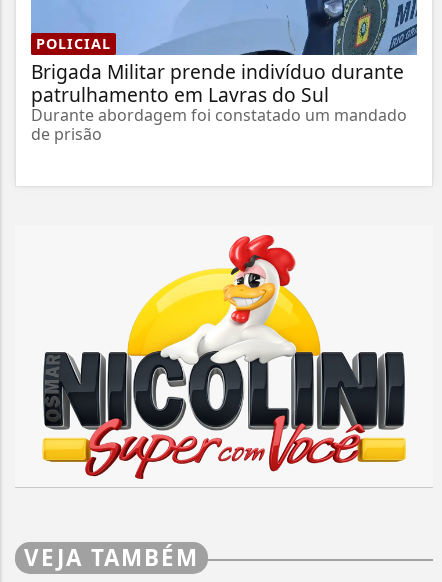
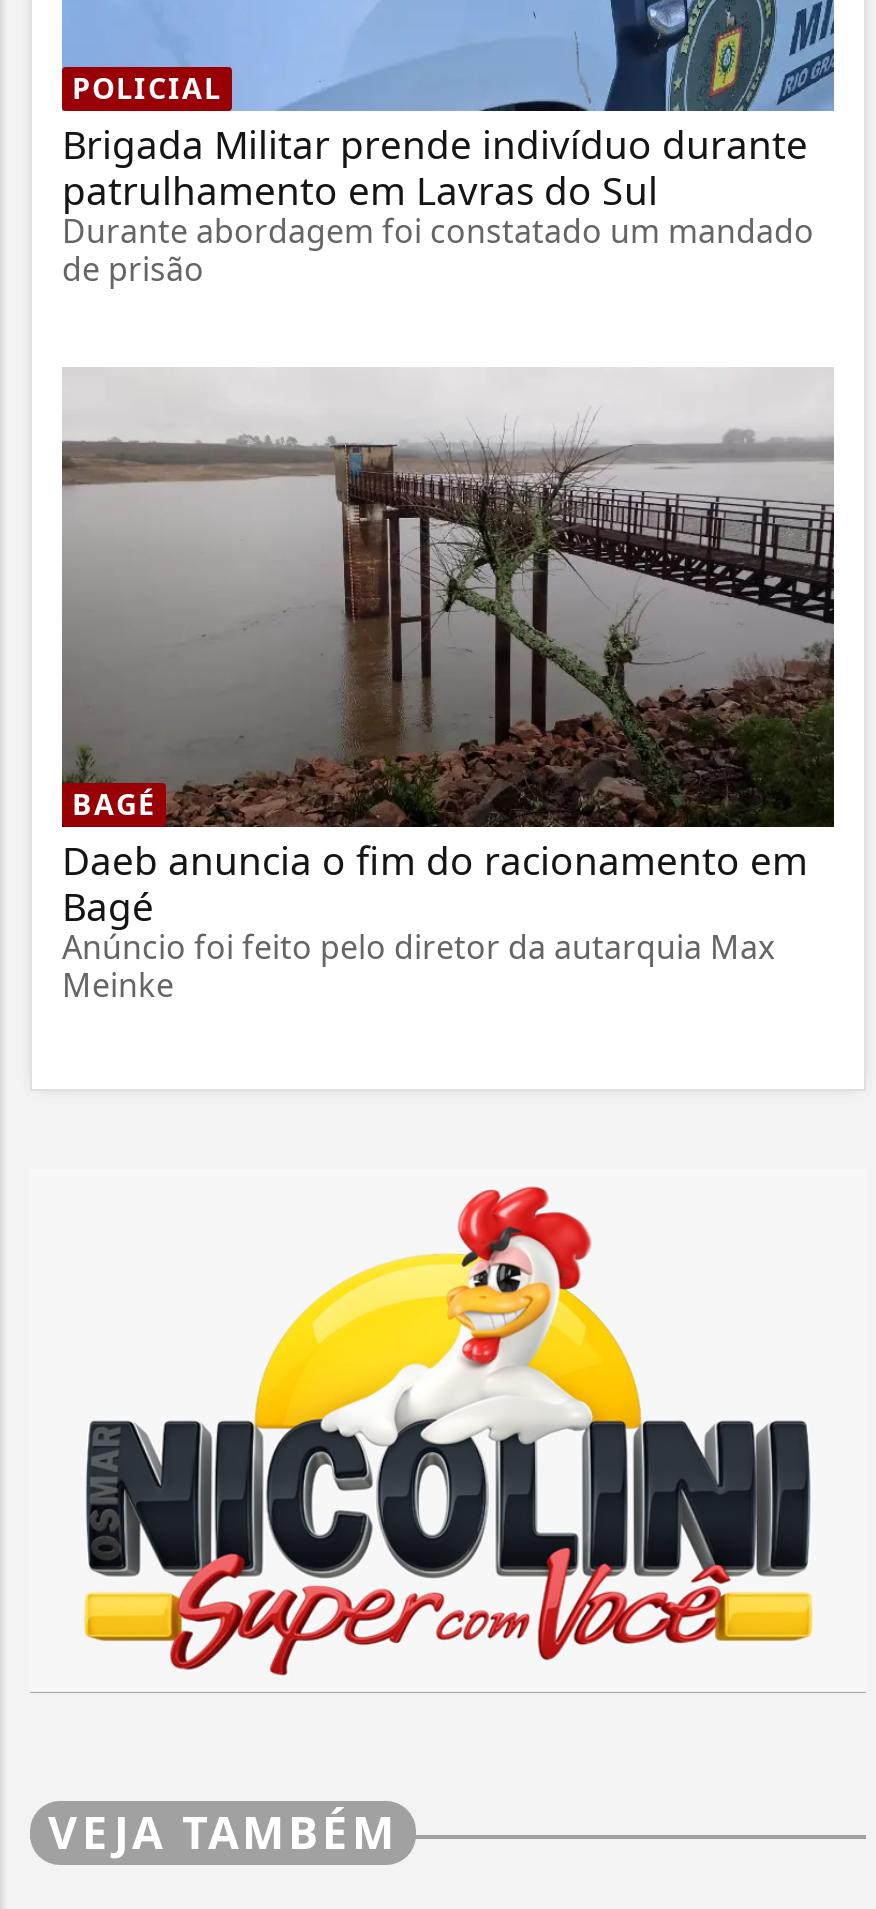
+ [image]
+ BAGÉ
+ Daeb anuncia o fim do racionamento em
+ Bagé
+ Anúncio foi feito pelo diretor da autarquia Max
+ Meinke
